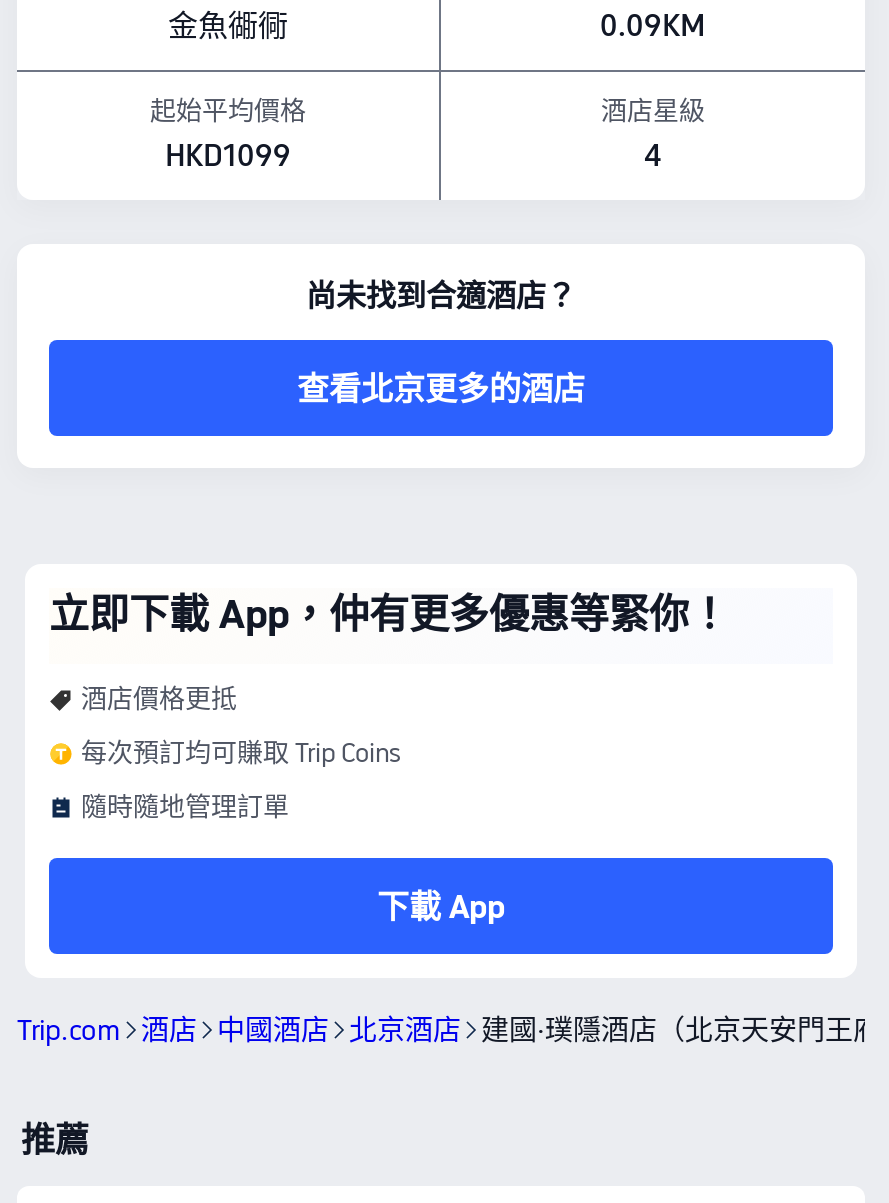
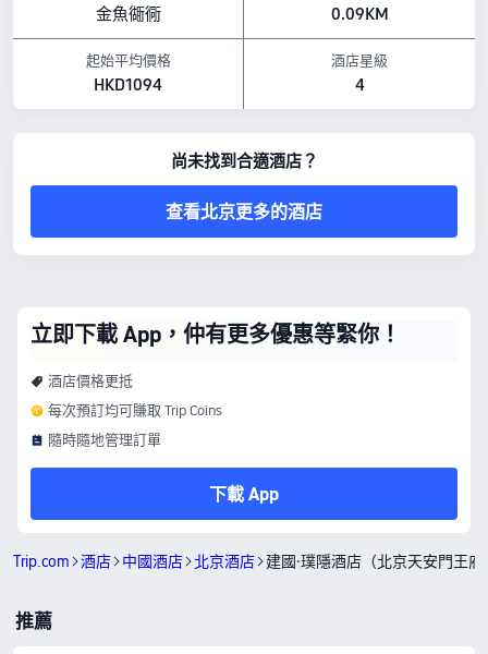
- HKD1099
+ HKD1094
